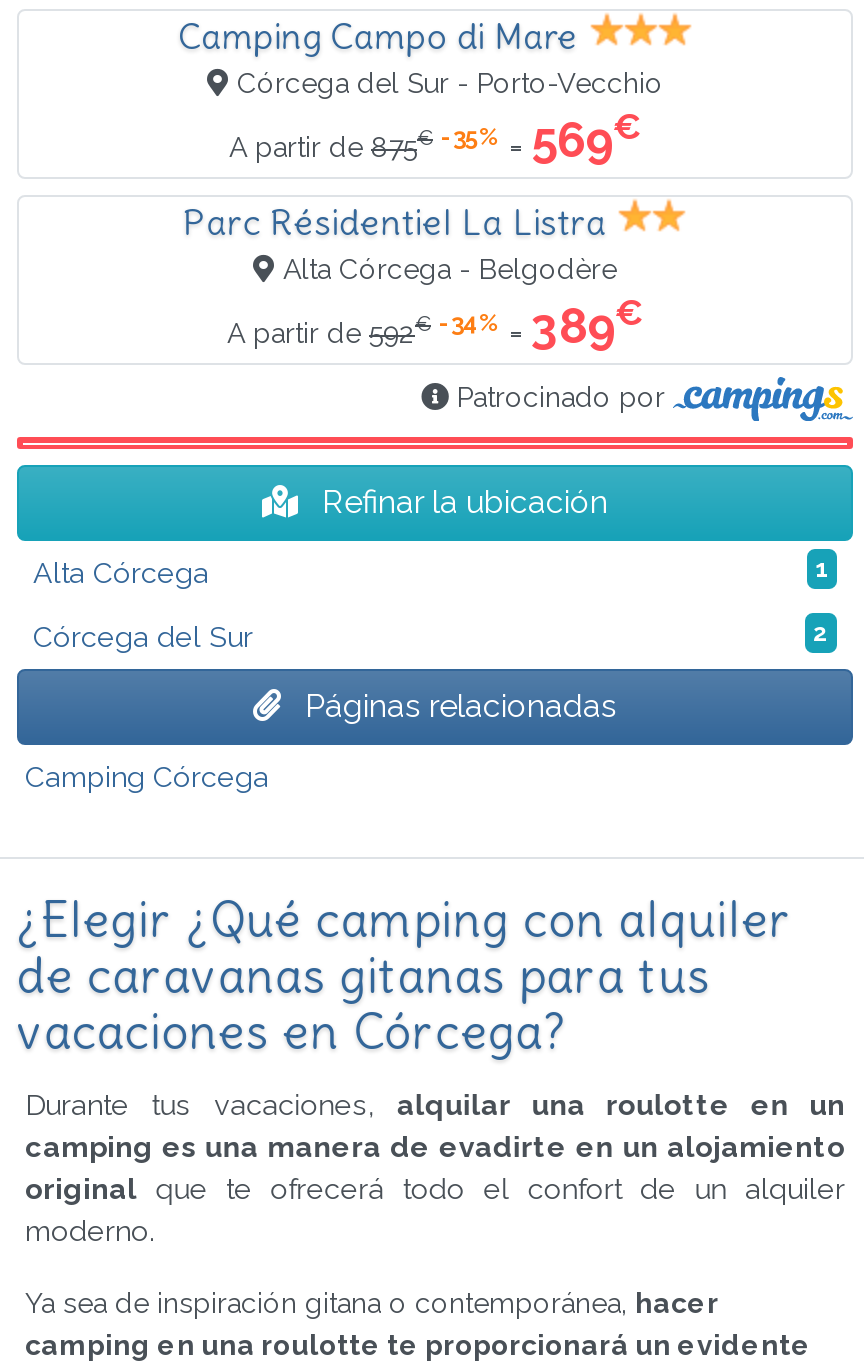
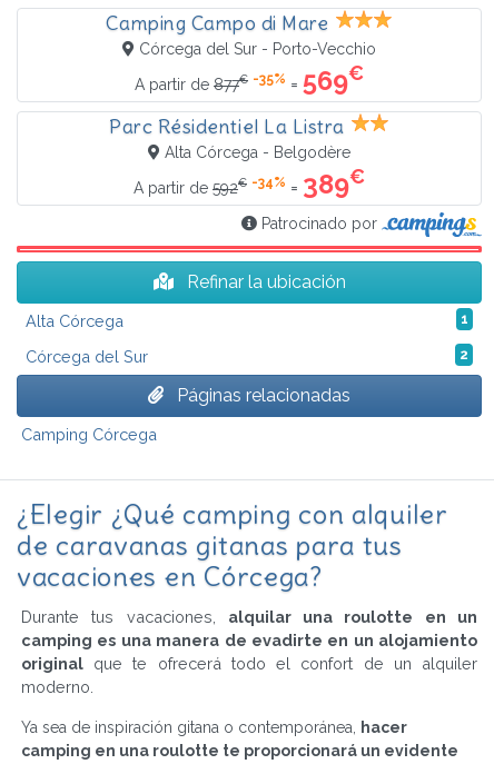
- A partir de875€ -35% = 569€
+ A partir de877€ -35% = 569€
